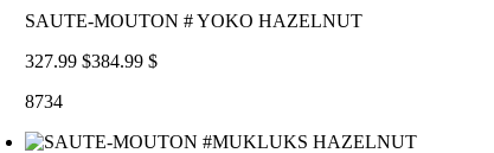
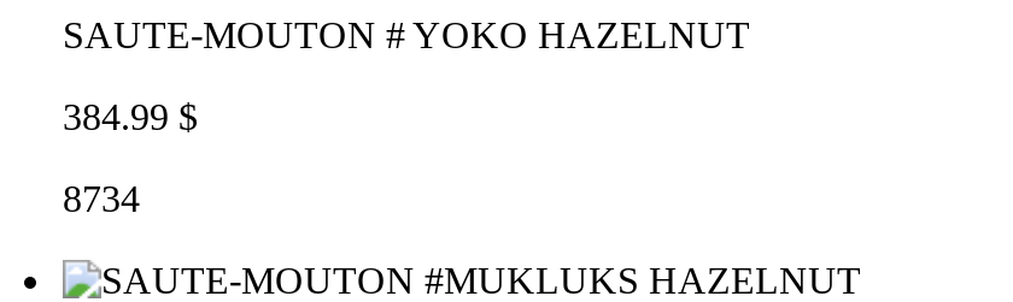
- 327.99 $384.99 $
+ 384.99 $
